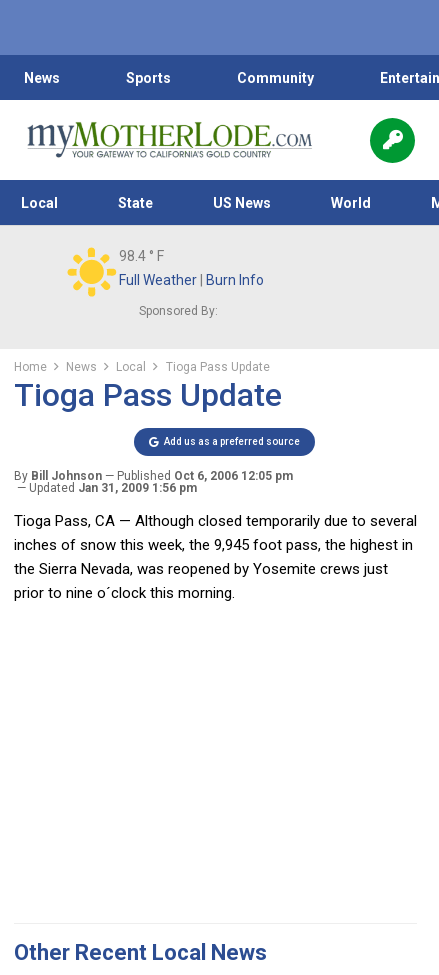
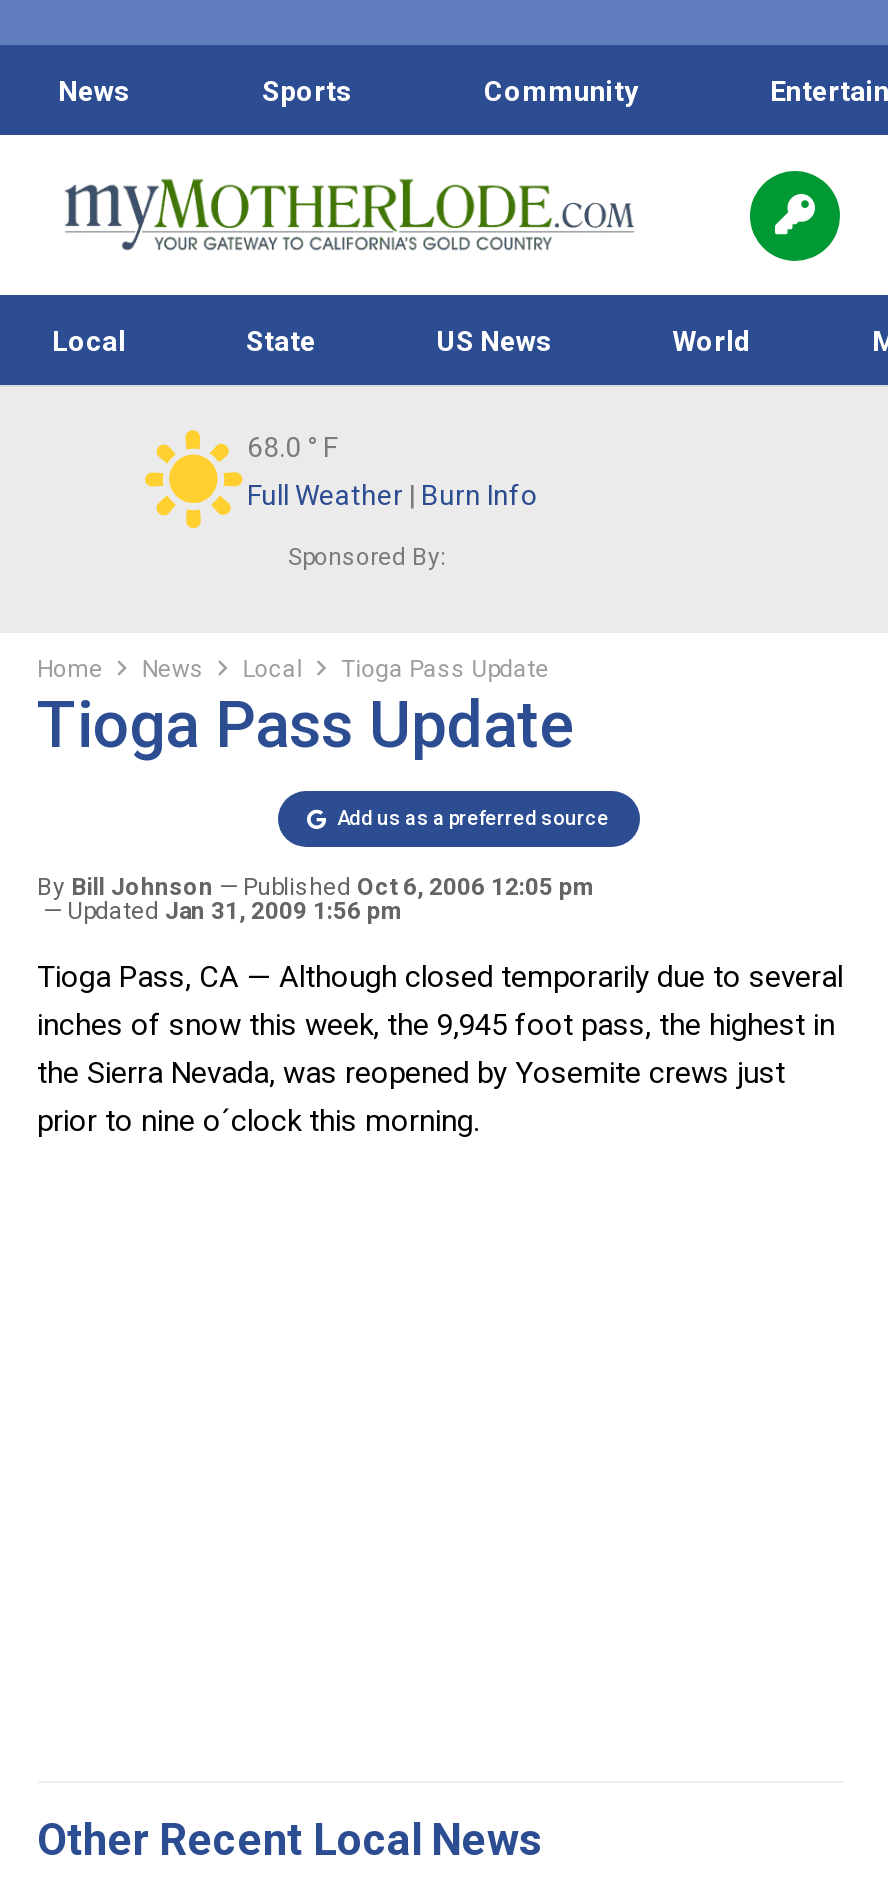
- 98.4 ° F
+ 68.0 ° F
